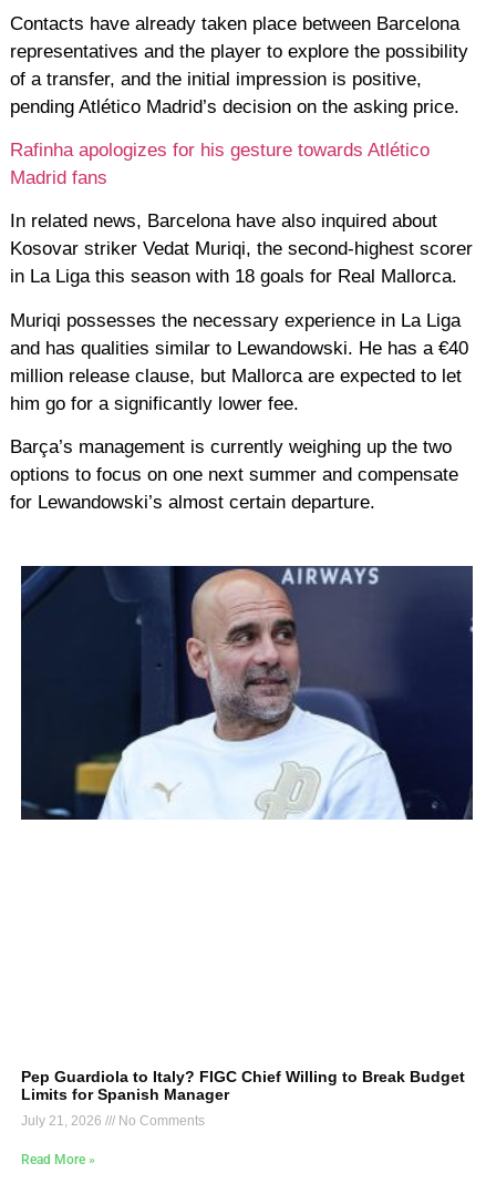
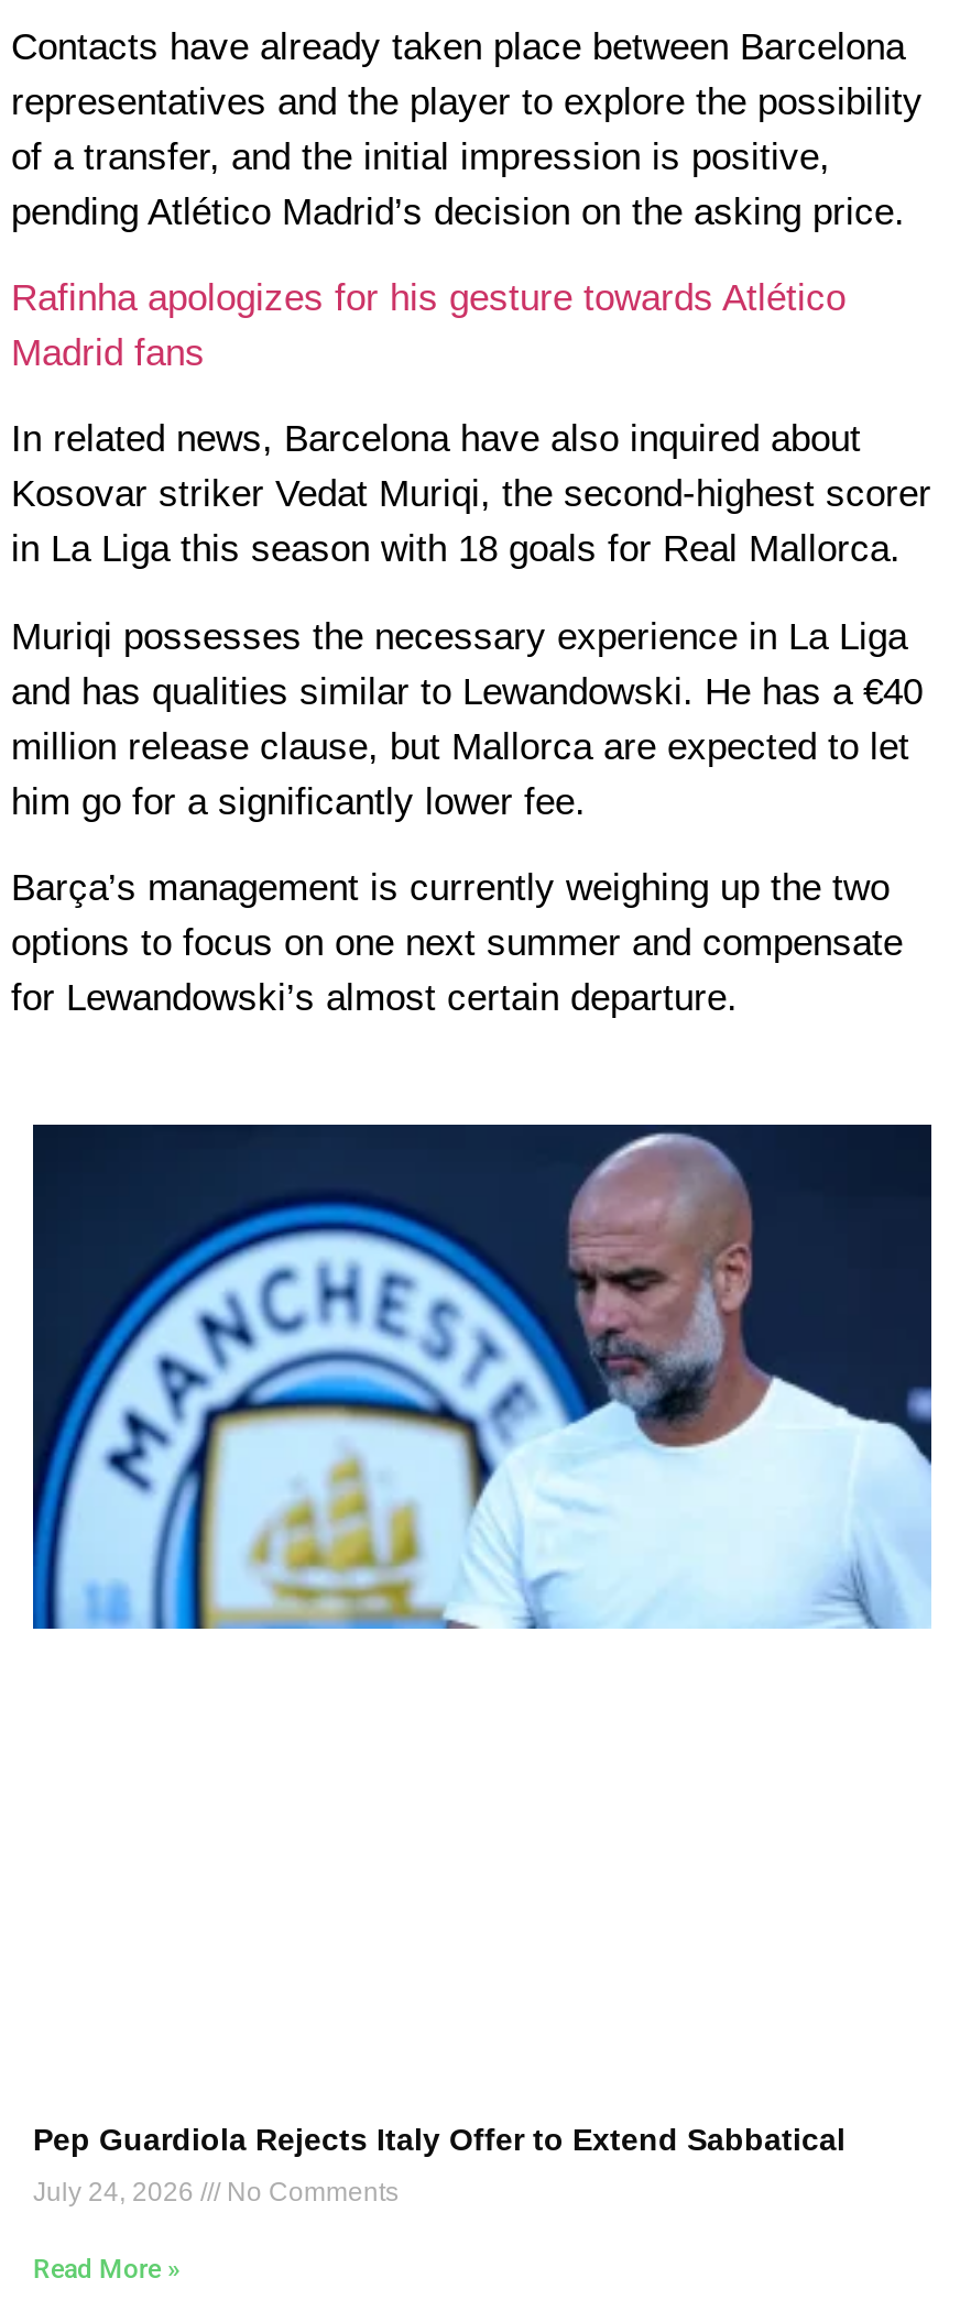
- [image]
+ [image]

- Pep Guardiola to Italy? FIGC Chief Willing to Break Budget
- Limits for Spanish Manager
+ Pep Guardiola Rejects Italy Offer to Extend Sabbatical

- July 21, 2026 No Comments
+ July 24, 2026 No Comments
